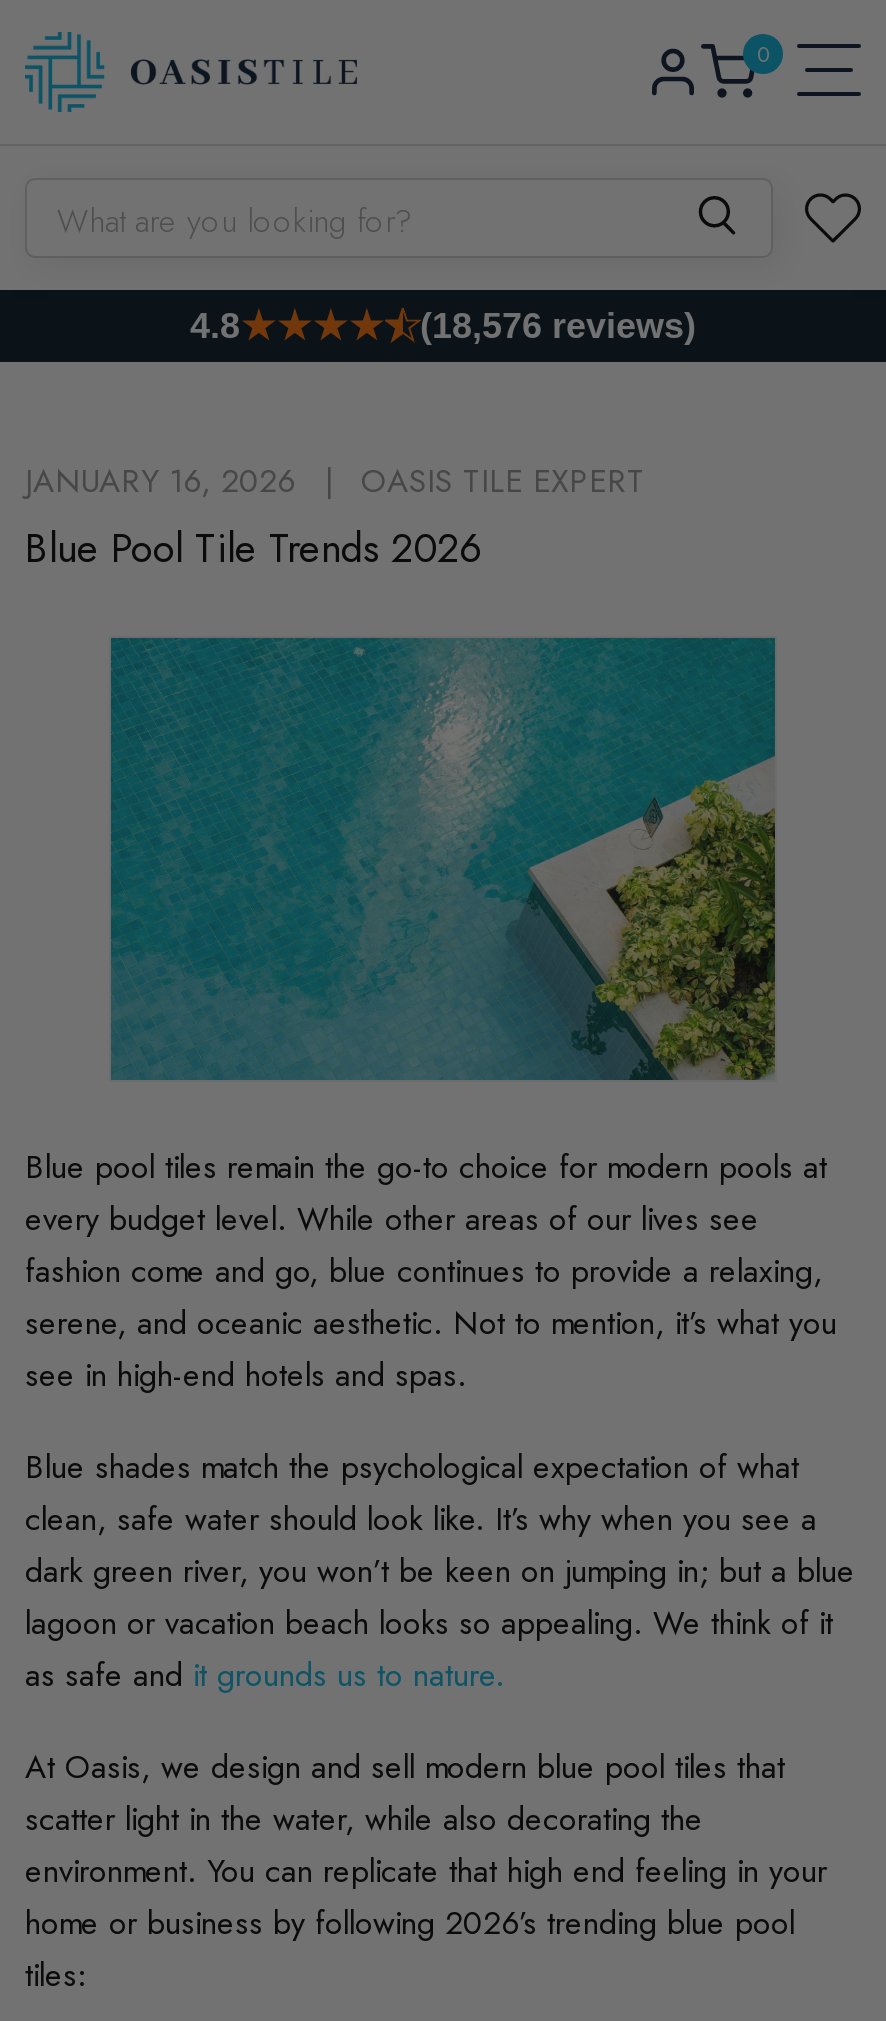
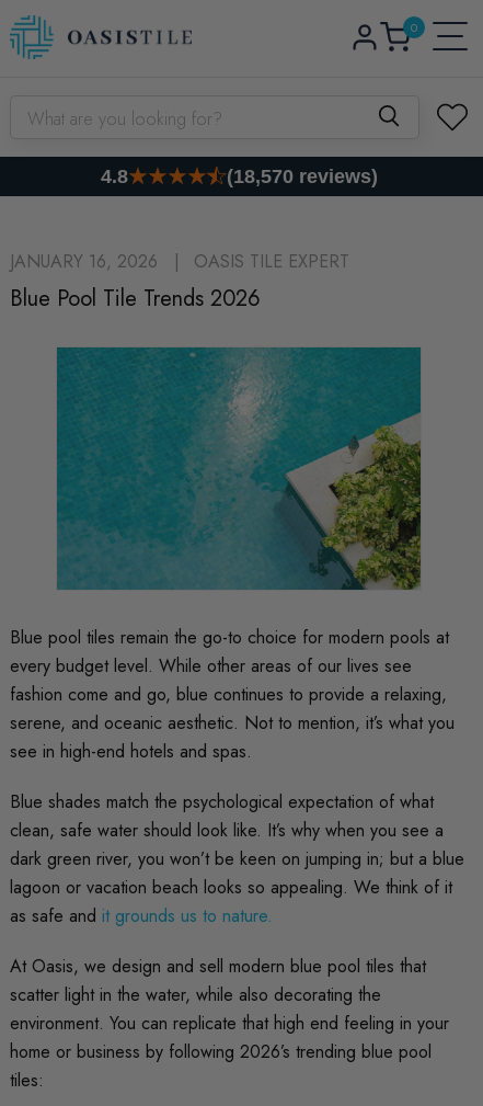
- (18,576 reviews)
+ (18,570 reviews)
